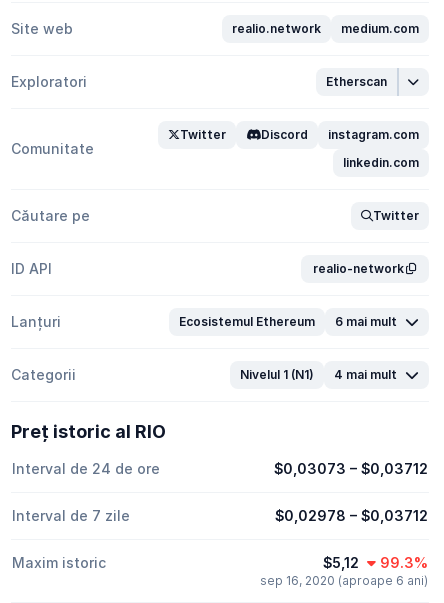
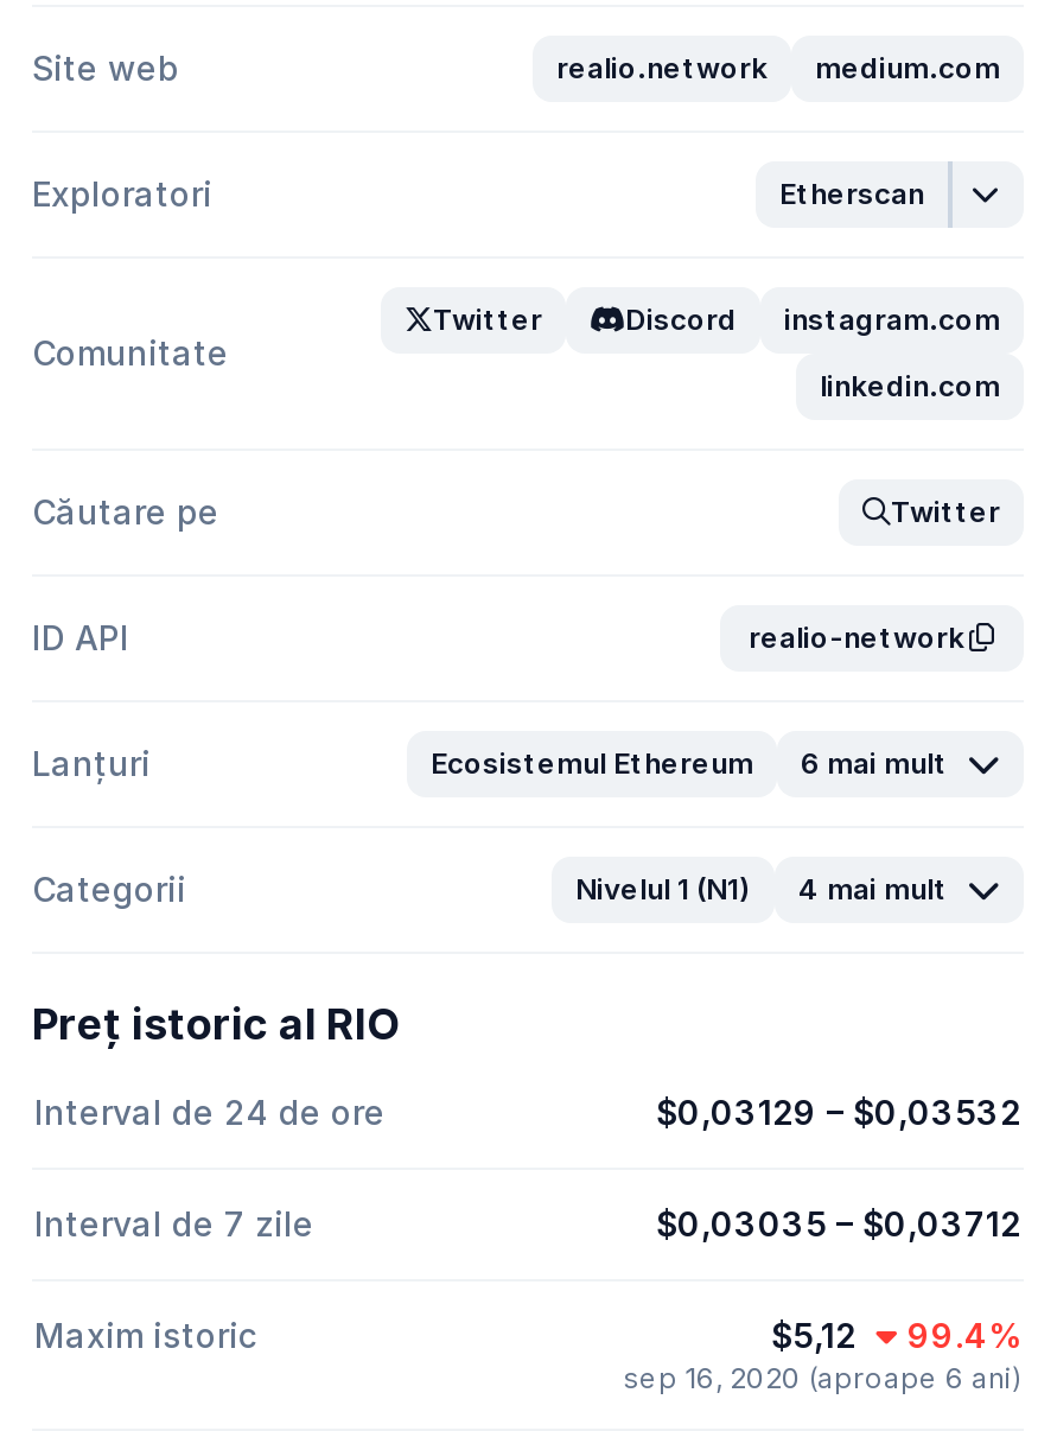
- $0,03073 – $0,03712
+ $0,03129 – $0,03532

- $0,02978 – $0,03712
+ $0,03035 – $0,03712

- $5,12 99.3%
+ $5,12 99.4%
